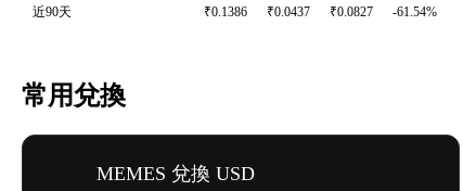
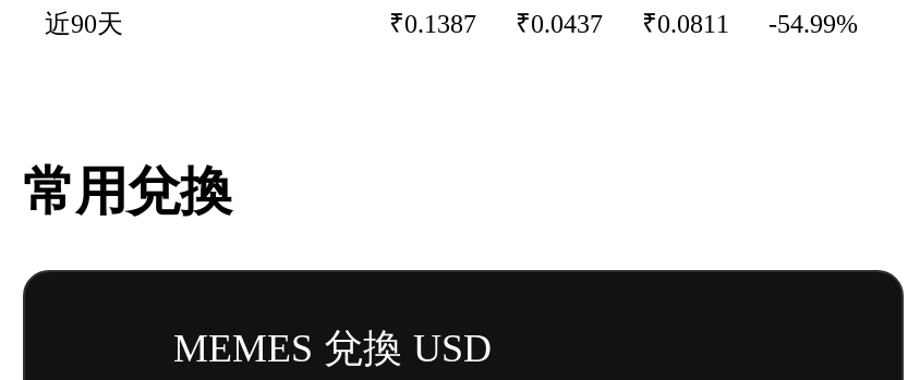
- ₹0.1386
+ ₹0.1387

- ₹0.0827
+ ₹0.0811

- -61.54%
+ -54.99%
